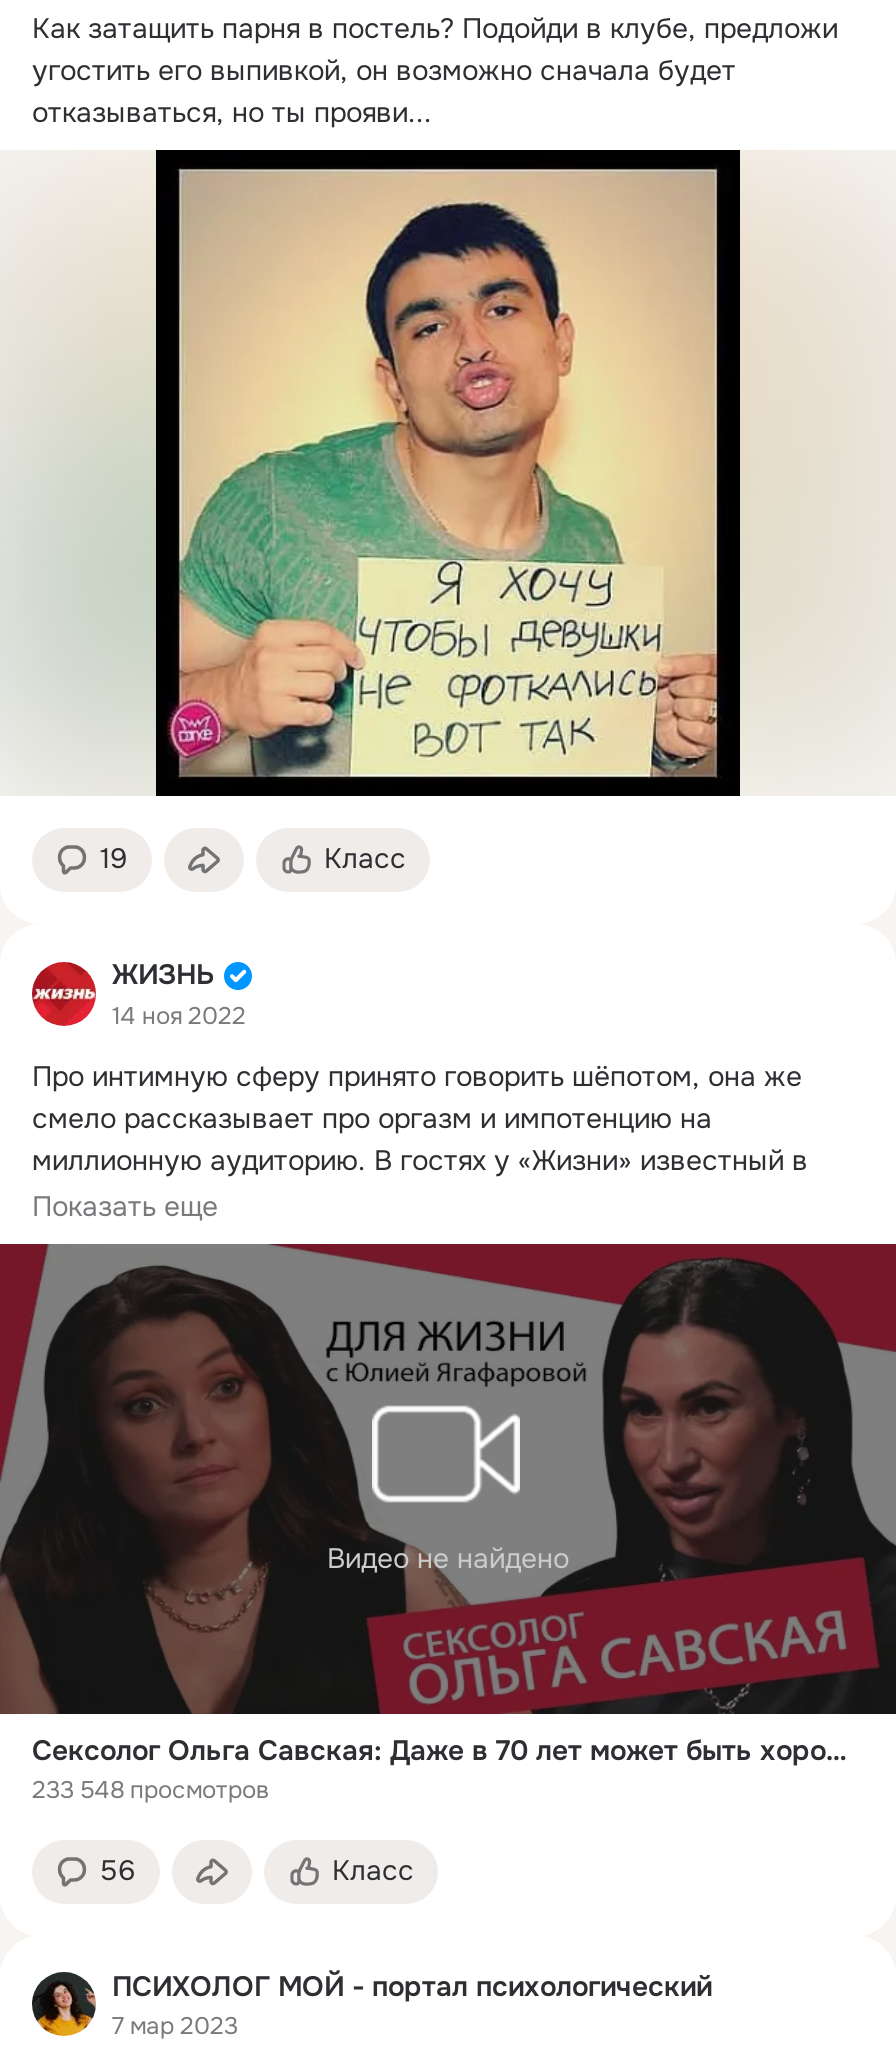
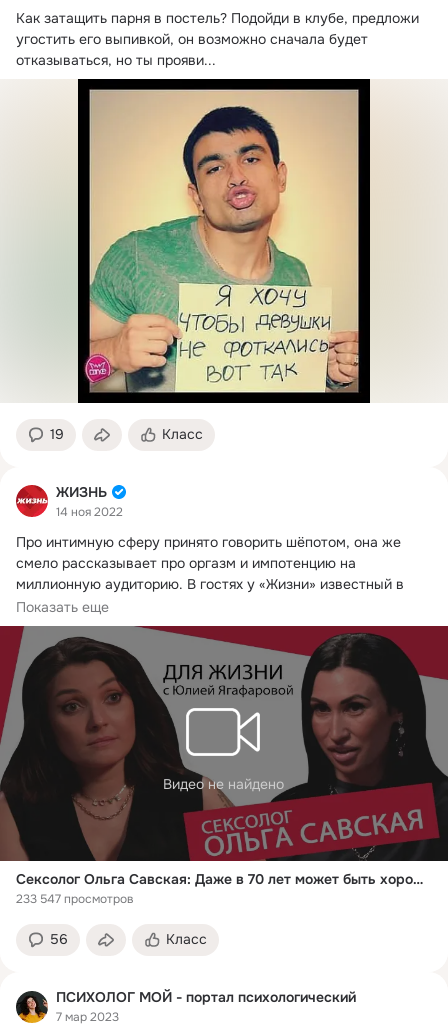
- 233 548 просмотров
+ 233 547 просмотров
